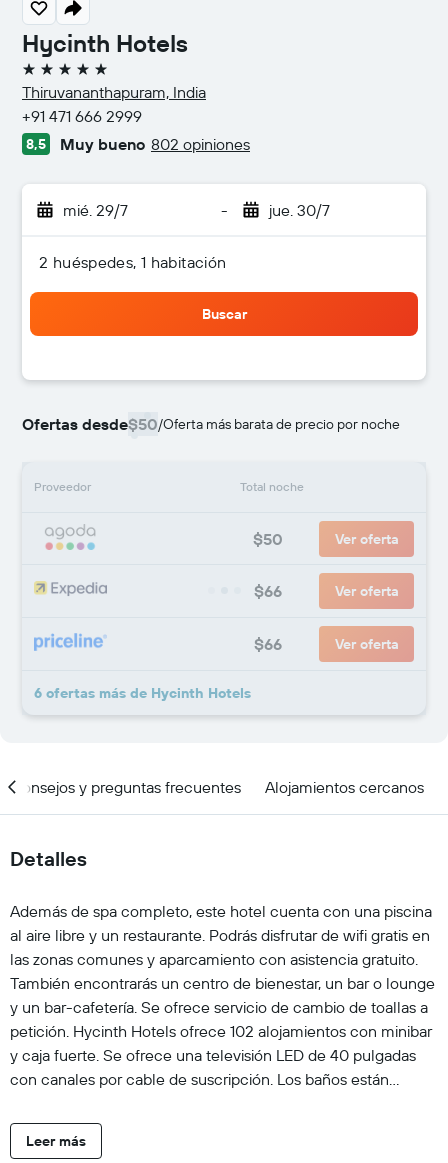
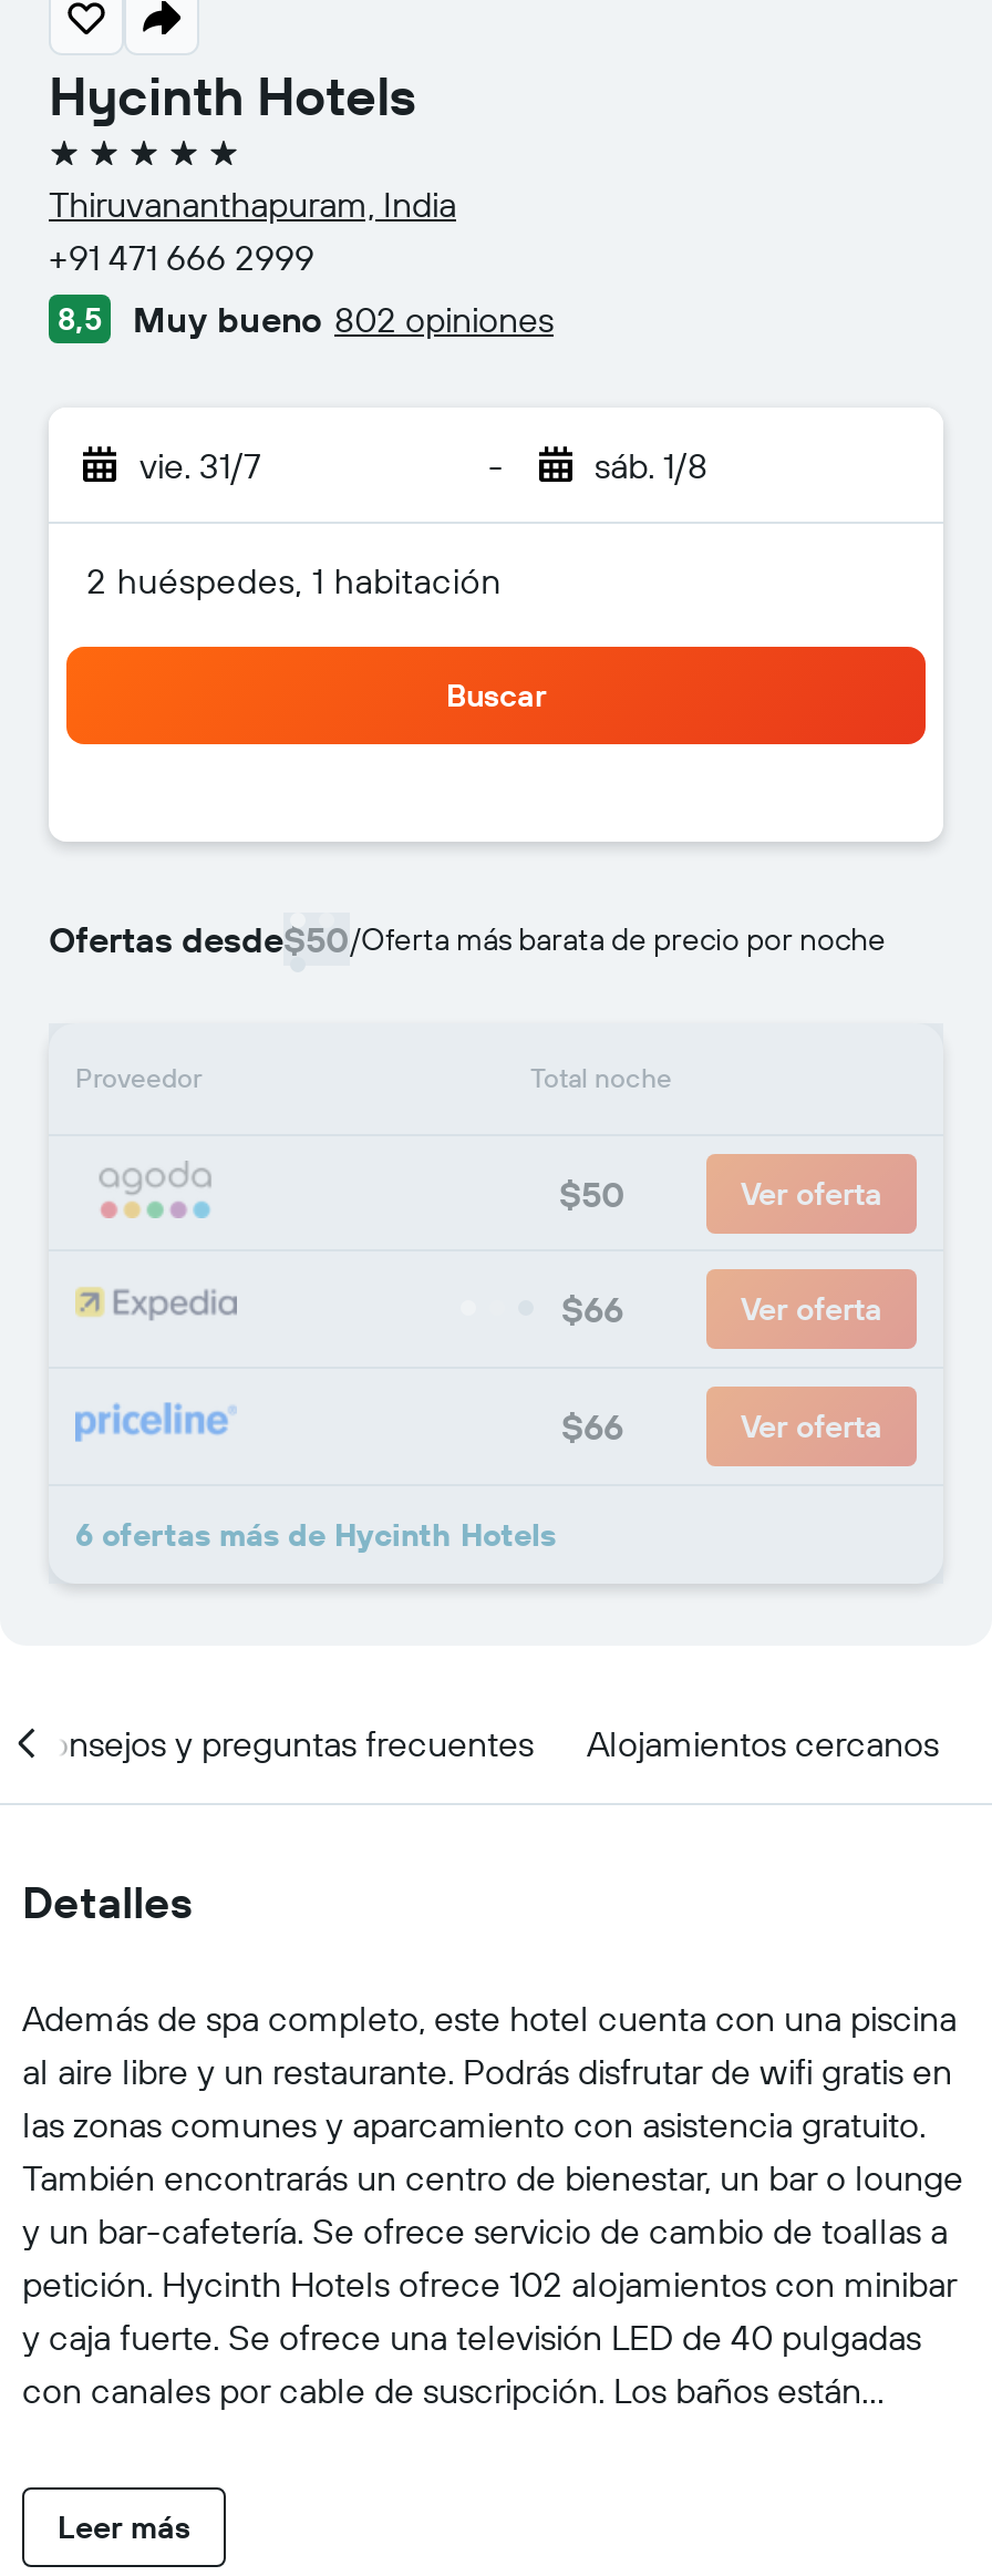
- mié. 29/7
+ vie. 31/7

- jue. 30/7
+ sáb. 1/8
